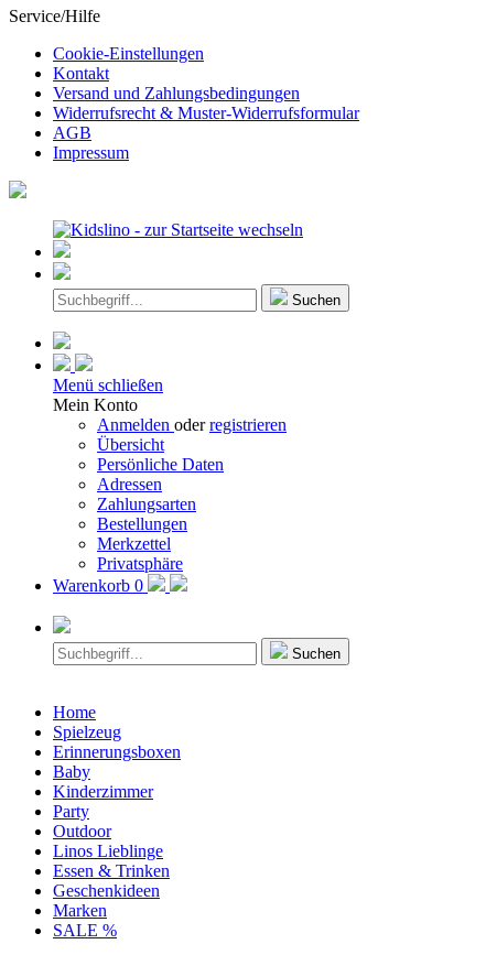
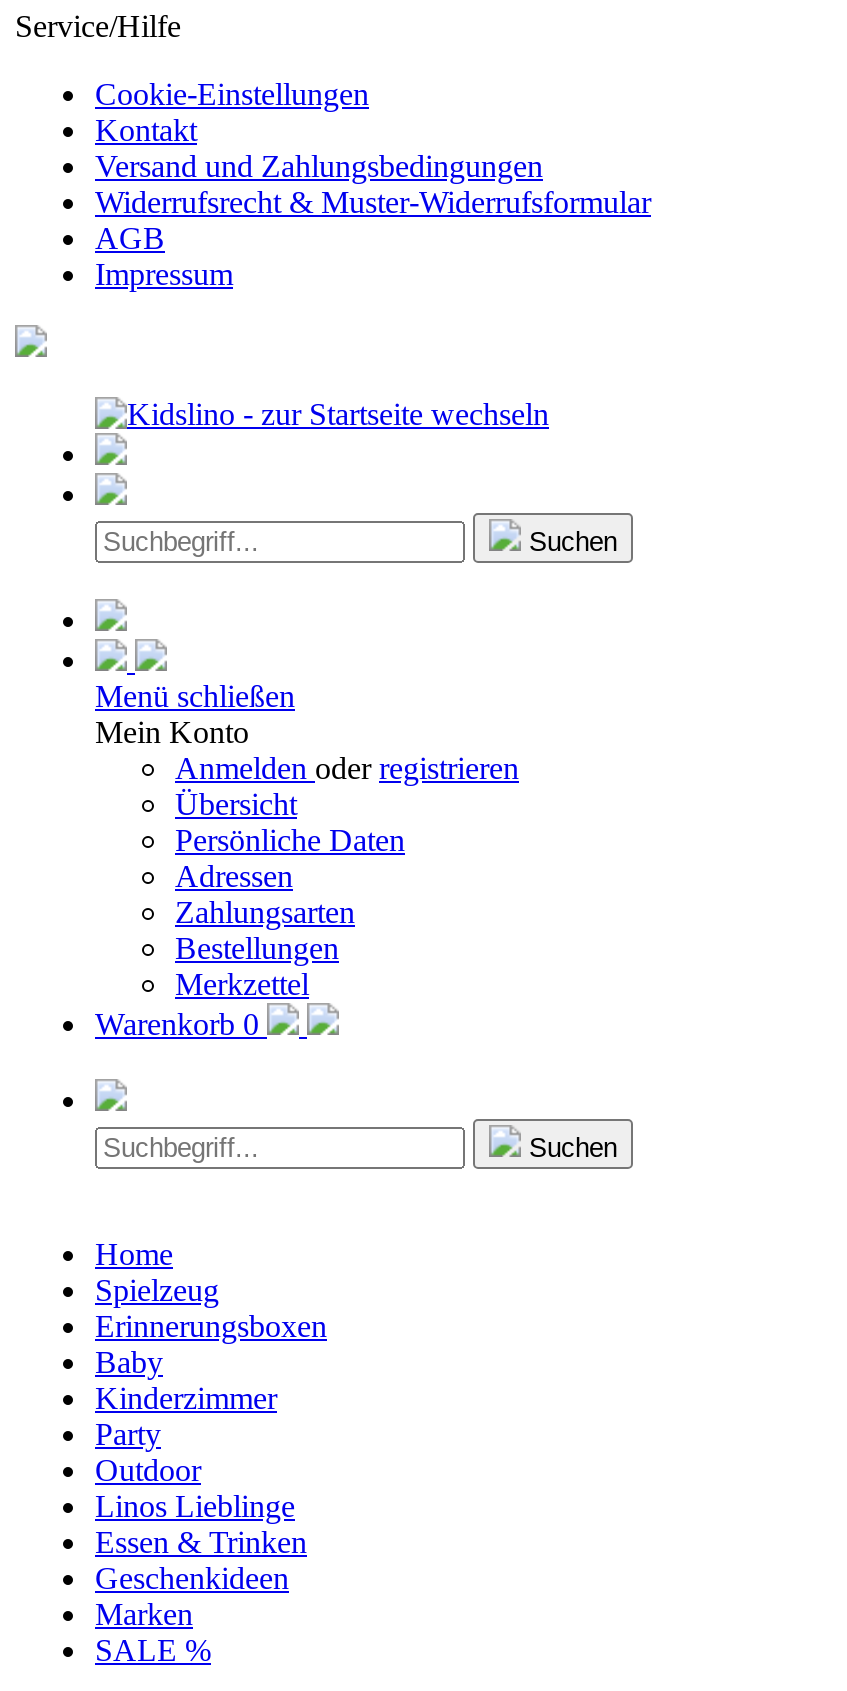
- Privatsphäre
